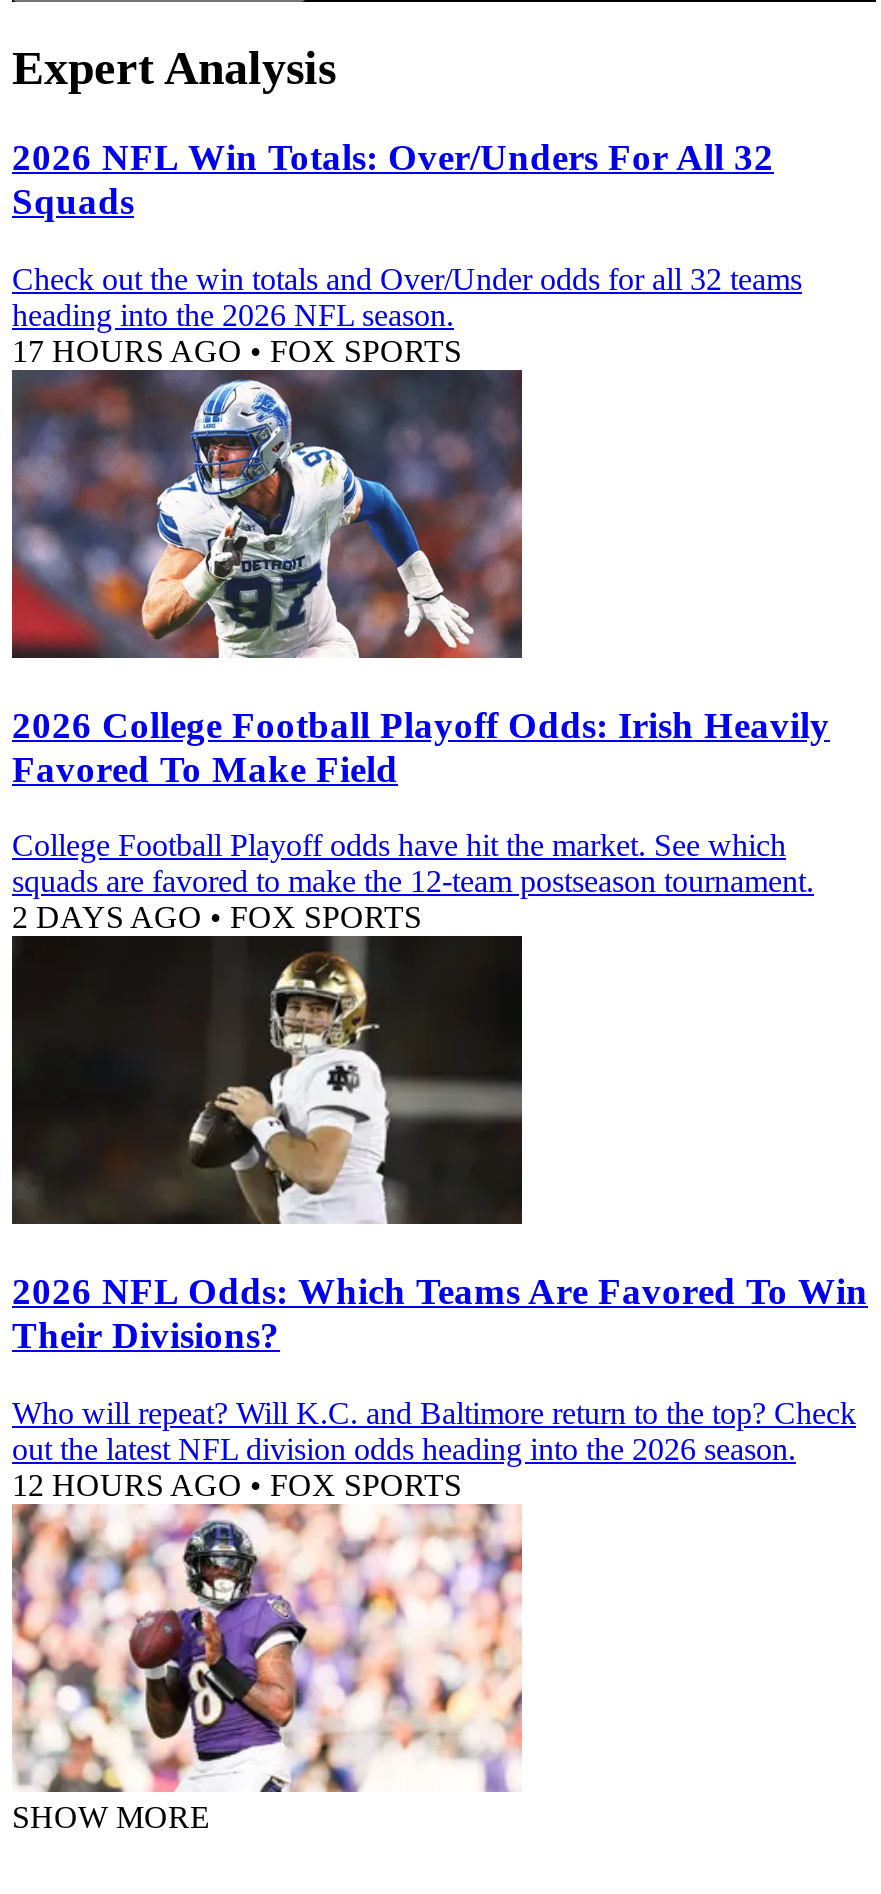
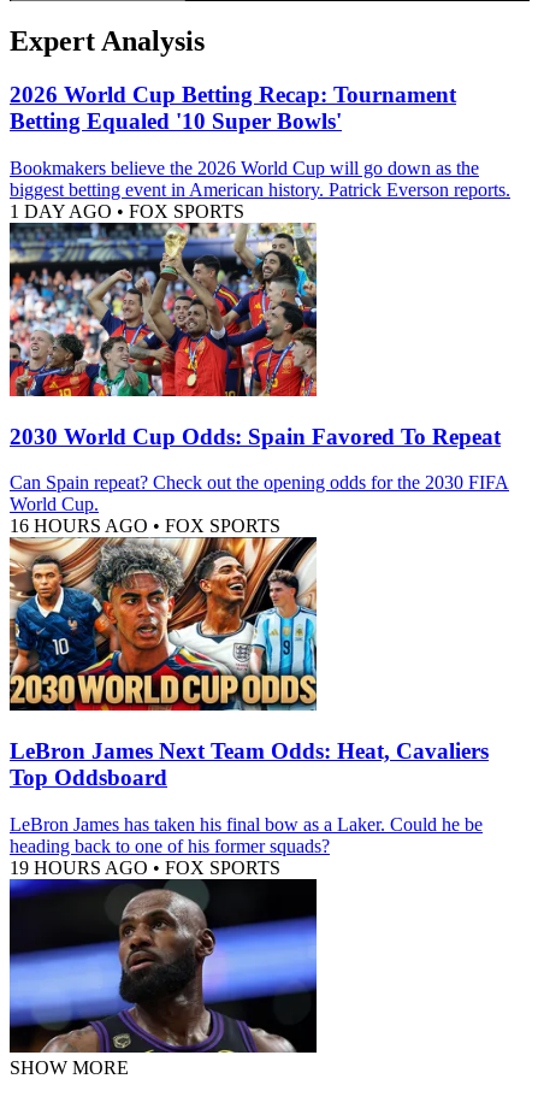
- 2026 NFL Win Totals: Over/Unders For All 32
- Squads
+ 2026 World Cup Betting Recap: Tournament
+ Betting Equaled '10 Super Bowls'

- Check out the win totals and Over/Under odds for all 32 teams
- heading into the 2026 NFL season.
- 17 HOURS AGO • FOX SPORTS
+ Bookmakers believe the 2026 World Cup will go down as the
+ biggest betting event in American history. Patrick Everson reports.
+ 1 DAY AGO • FOX SPORTS

- [image]
- 2026 College Football Playoff Odds: Irish Heavily
- Favored To Make Field
+ [image]
+ 2030 World Cup Odds: Spain Favored To Repeat

- College Football Playoff odds have hit the market. See which
- squads are favored to make the 12-team postseason tournament.
- 2 DAYS AGO • FOX SPORTS
+ Can Spain repeat? Check out the opening odds for the 2030 FIFA
+ World Cup.
+ 16 HOURS AGO • FOX SPORTS

- [image]
- 2026 NFL Odds: Which Teams Are Favored To Win
- Their Divisions?
+ [image]
+ LeBron James Next Team Odds: Heat, Cavaliers
+ Top Oddsboard

- Who will repeat? Will K.C. and Baltimore return to the top? Check
- out the latest NFL division odds heading into the 2026 season.
- 12 HOURS AGO • FOX SPORTS
+ LeBron James has taken his final bow as a Laker. Could he be
+ heading back to one of his former squads?
+ 19 HOURS AGO • FOX SPORTS

- [image]
+ [image]
